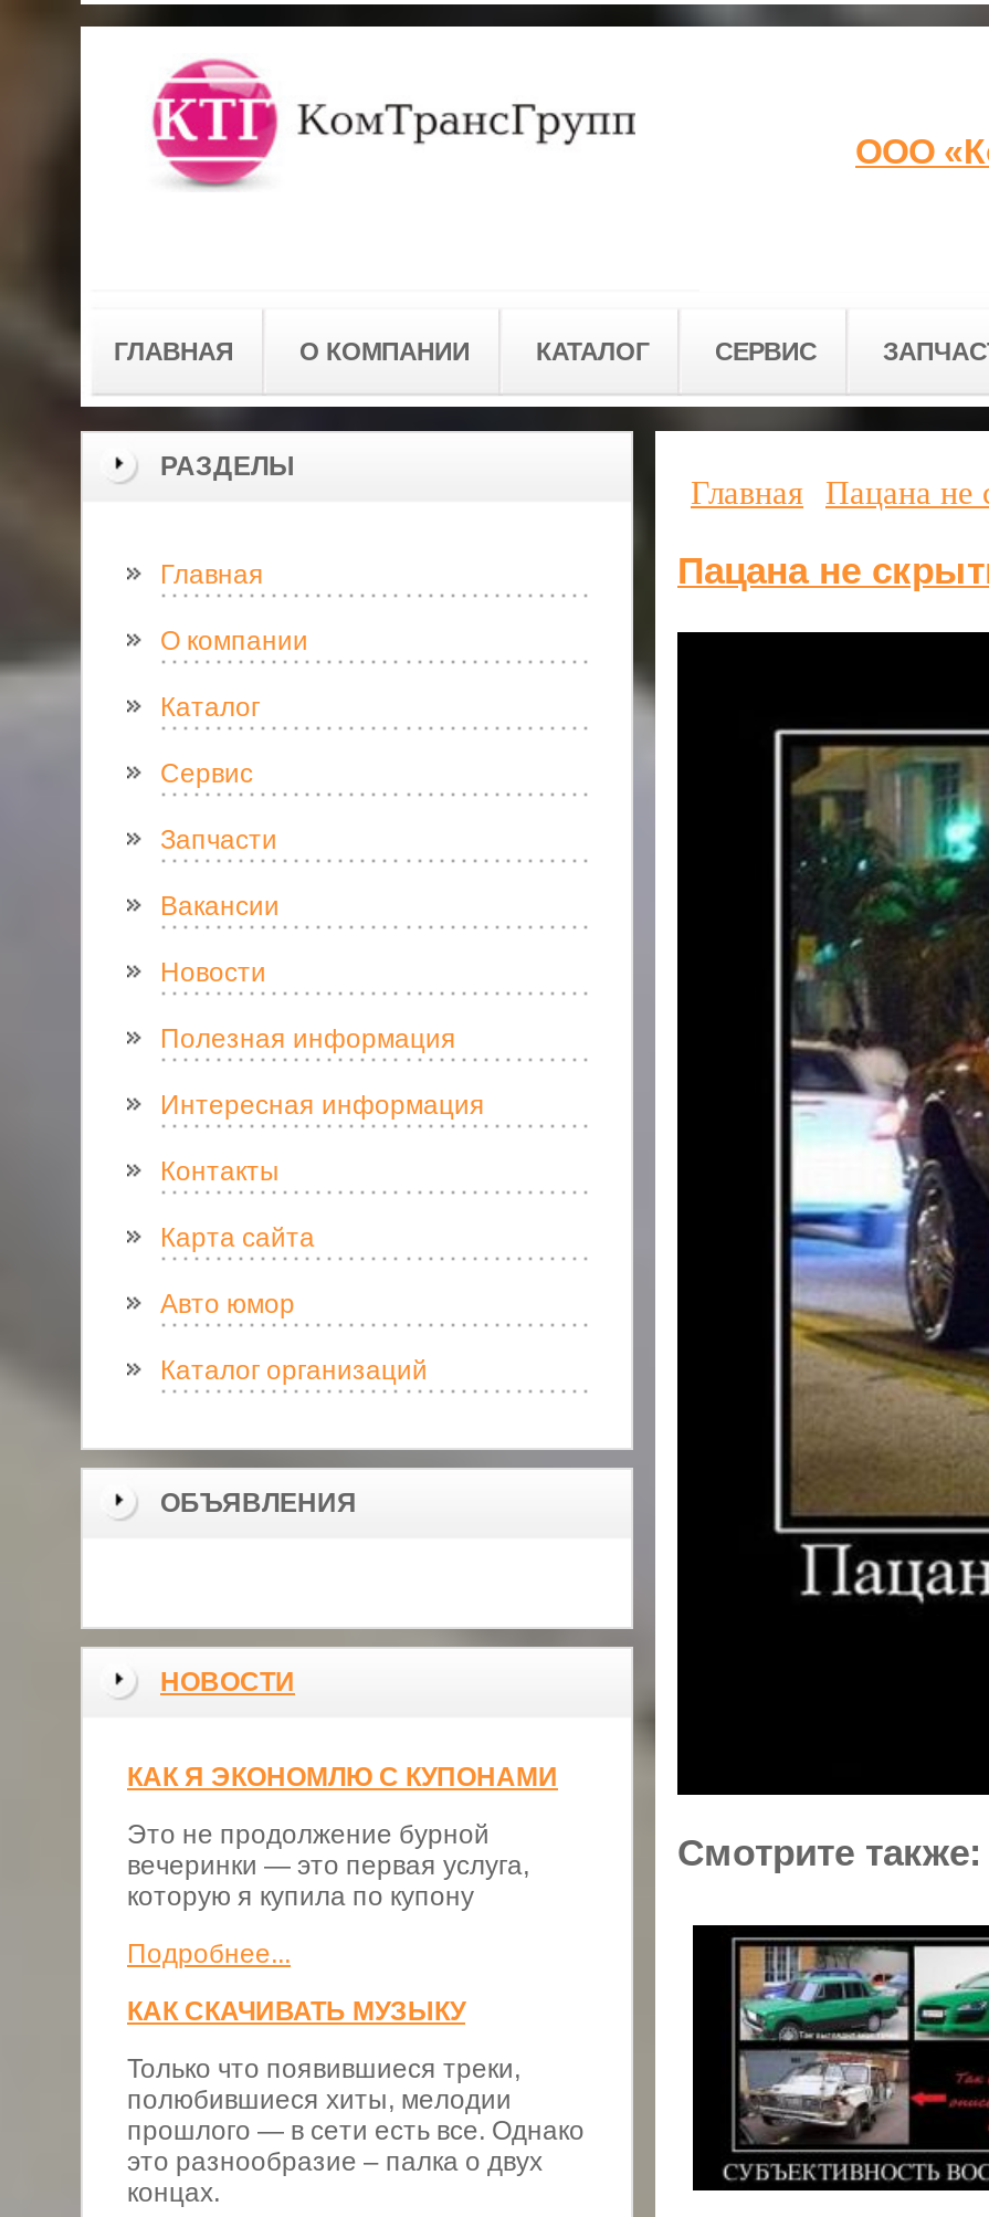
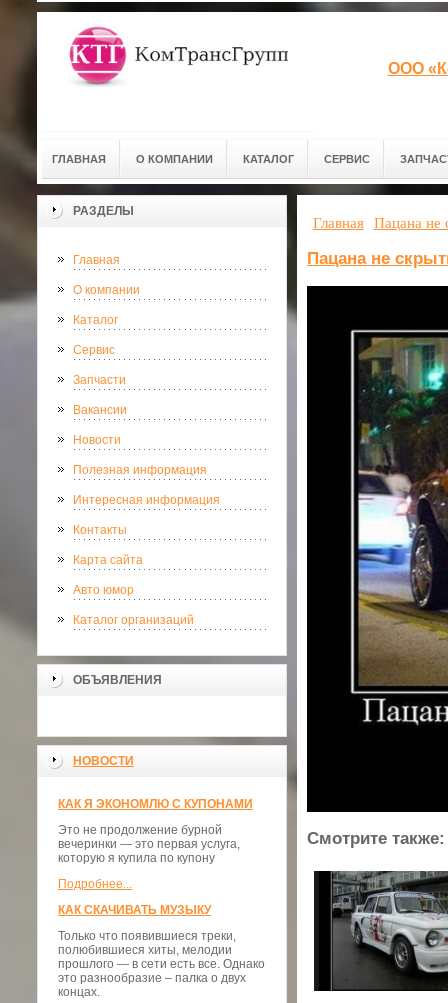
- [image]
+ [image]
